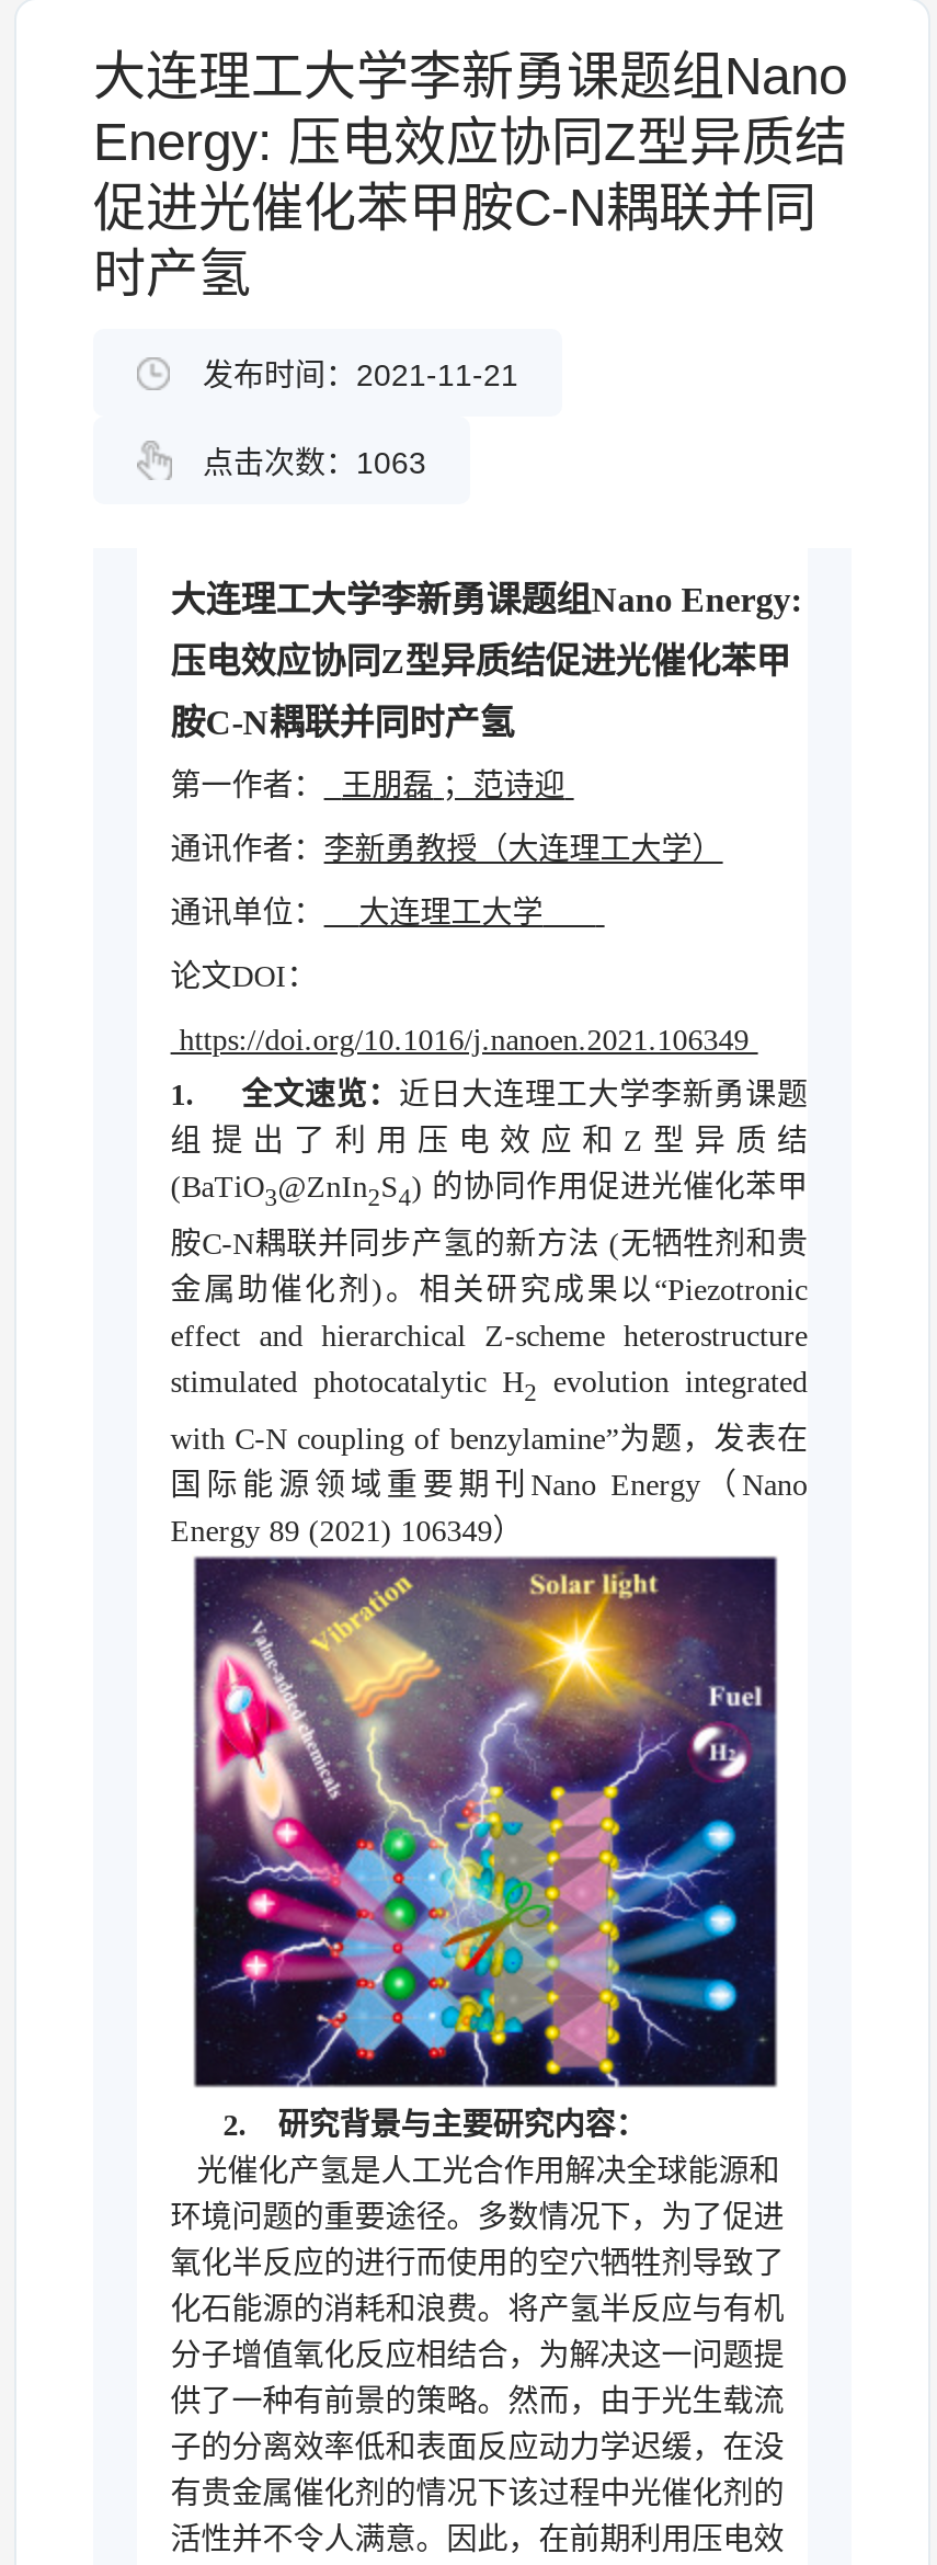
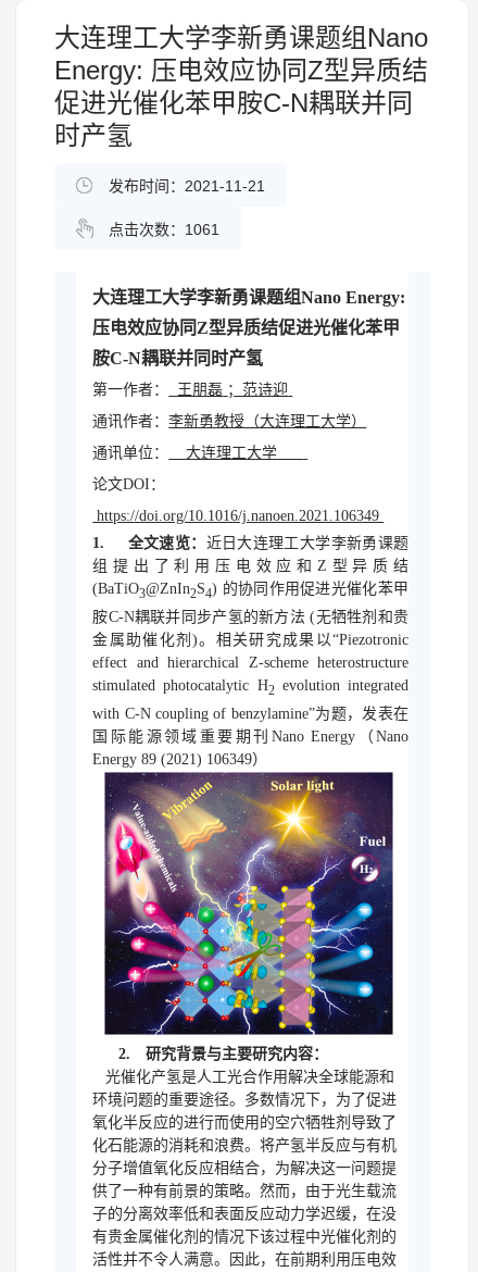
- 点击次数：1063
+ 点击次数：1061
